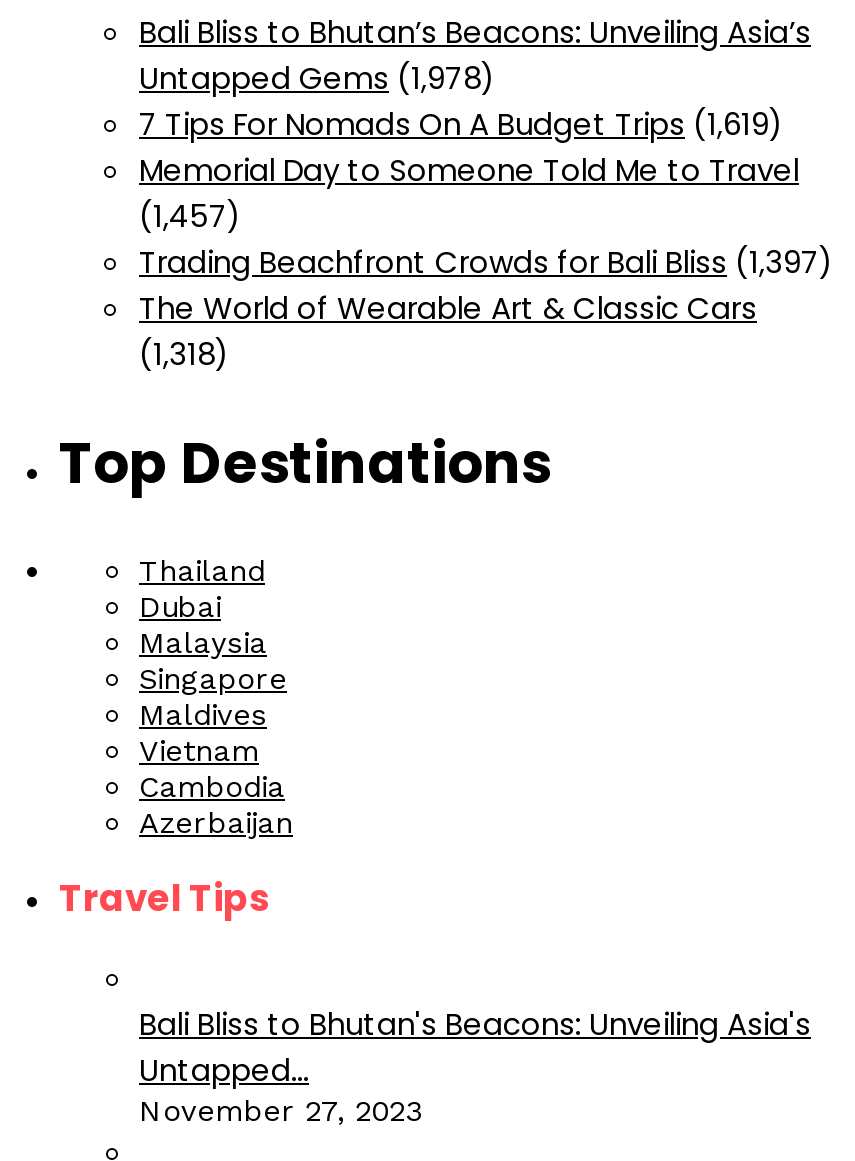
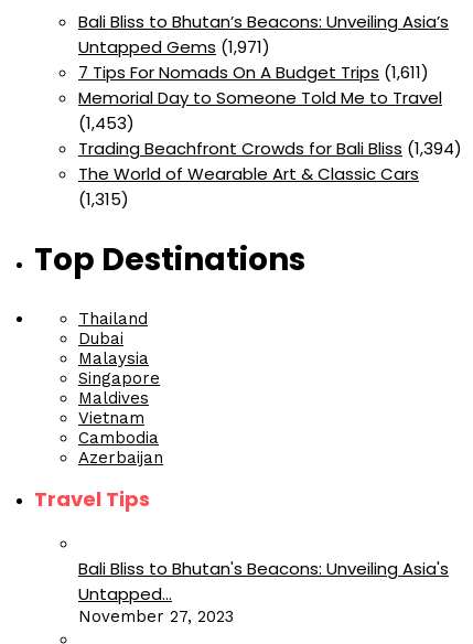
- Untapped Gems (1,978)
+ Untapped Gems (1,971)

- 7 Tips For Nomads On A Budget Trips (1,619)
+ 7 Tips For Nomads On A Budget Trips (1,611)

- (1,457)
+ (1,453)

- Trading Beachfront Crowds for Bali Bliss (1,397)
+ Trading Beachfront Crowds for Bali Bliss (1,394)

- (1,318)
+ (1,315)
